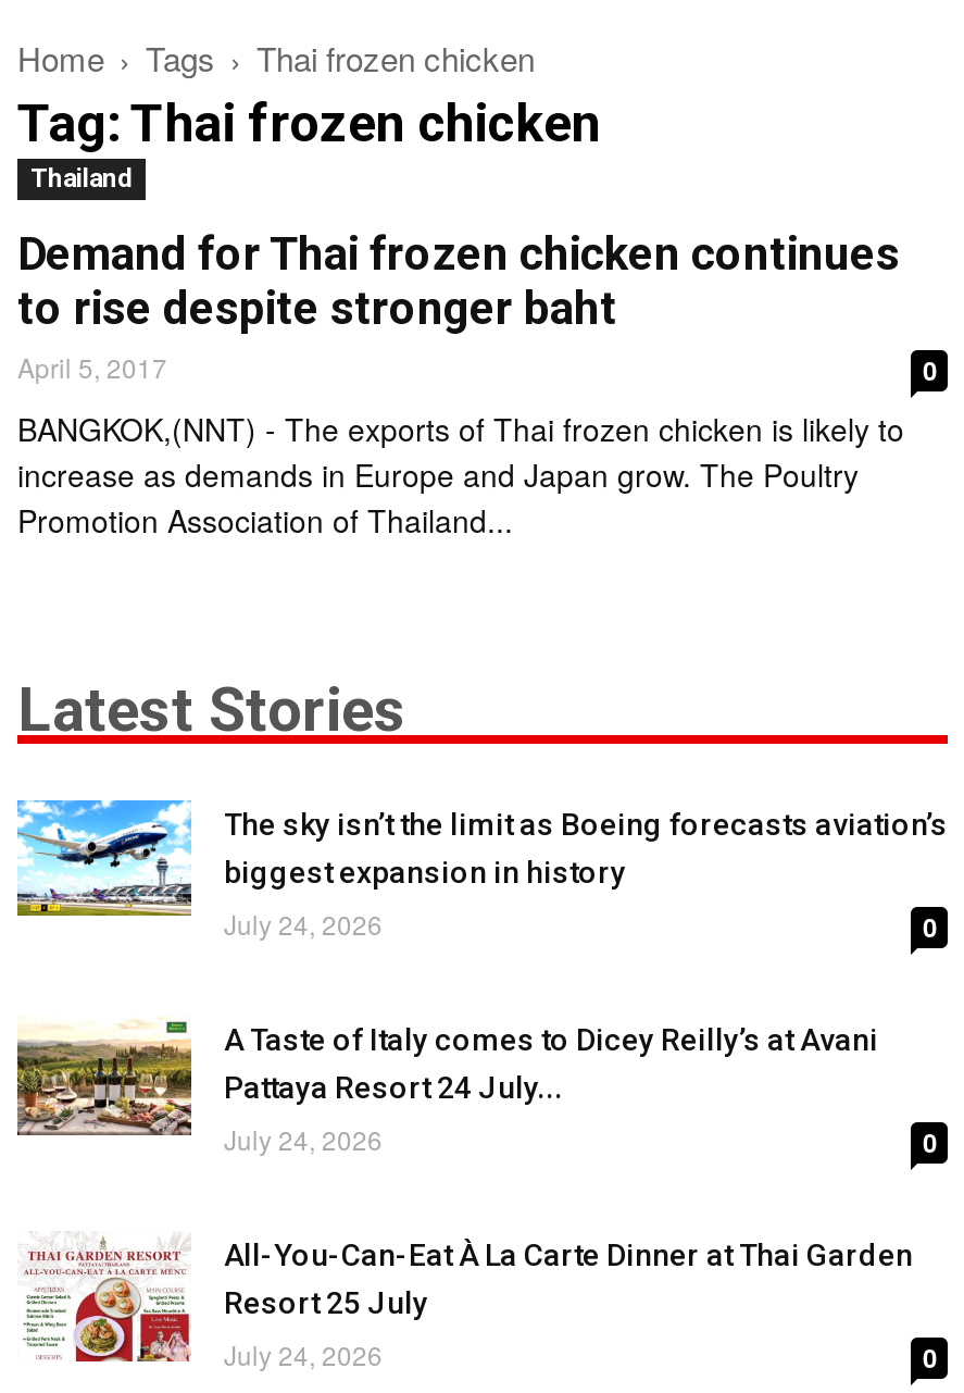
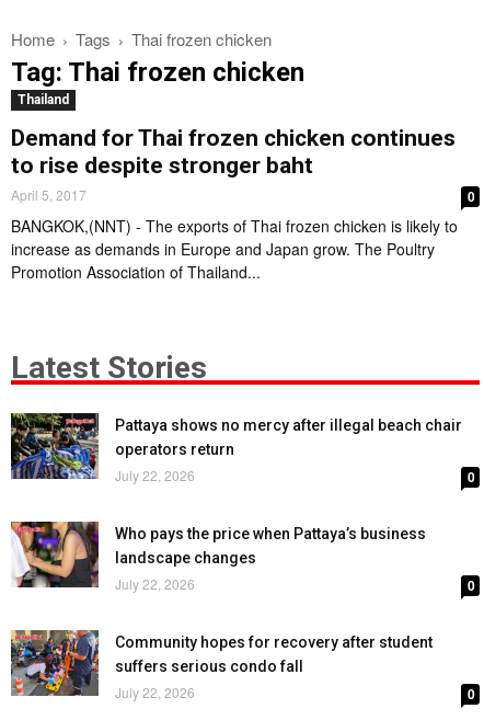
- [image]
- The sky isn’t the limit as Boeing forecasts aviation’s
- biggest expansion in history
- July 24, 2026
+ [image]
+ Pattaya shows no mercy after illegal beach chair
+ operators return
+ July 22, 2026

- [image]
- A Taste of Italy comes to Dicey Reilly’s at Avani
- Pattaya Resort 24 July...
- July 24, 2026
+ [image]
+ Who pays the price when Pattaya’s business
+ landscape changes
+ July 22, 2026

- [image]
- All-You-Can-Eat À La Carte Dinner at Thai Garden
- Resort 25 July
- July 24, 2026
+ [image]
+ Community hopes for recovery after student
+ suffers serious condo fall
+ July 22, 2026
